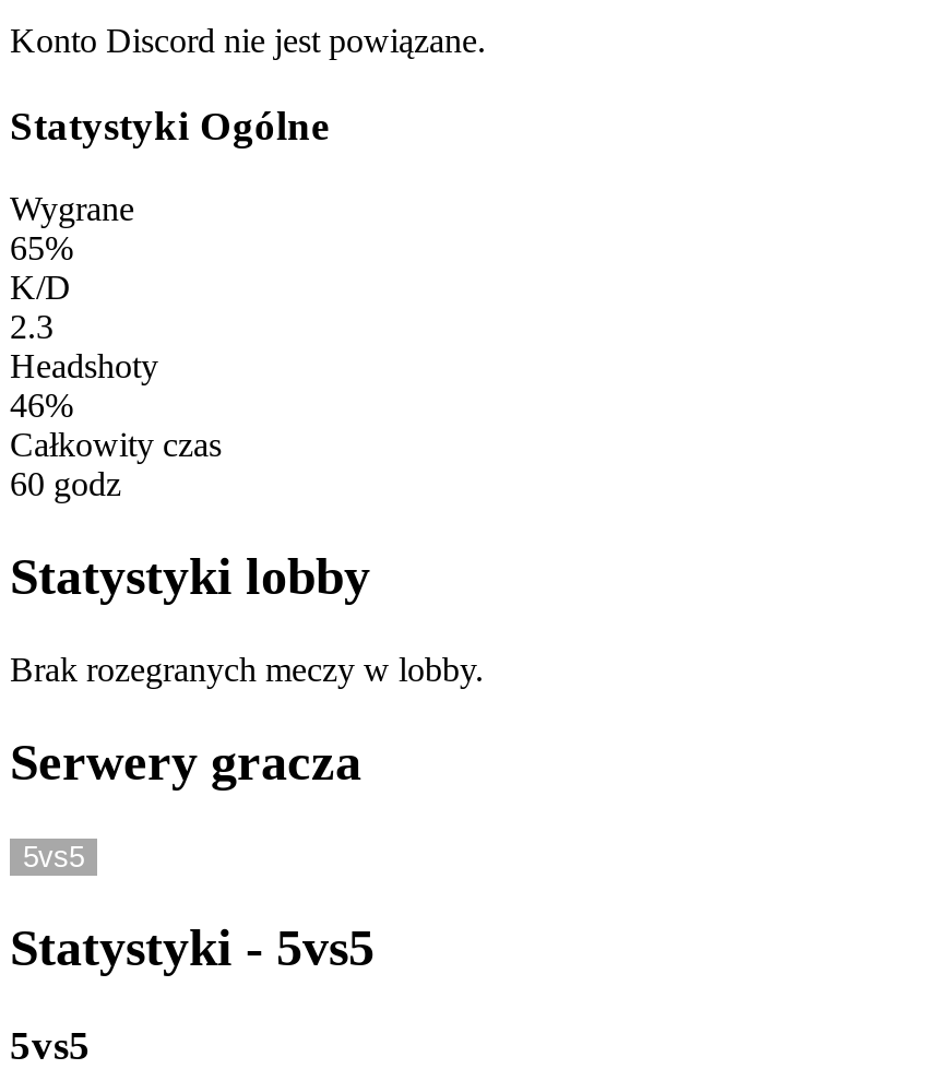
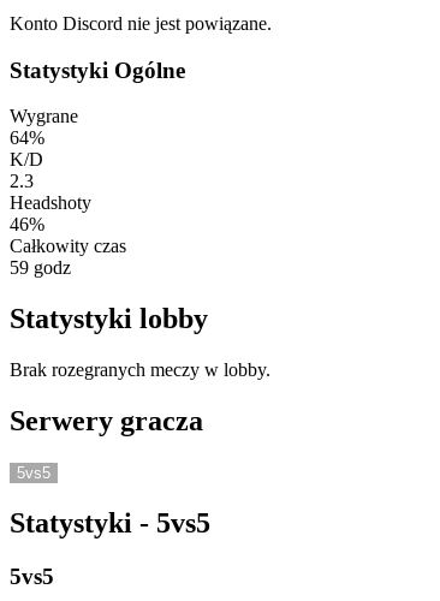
- 65%
+ 64%

- 60 godz
+ 59 godz
